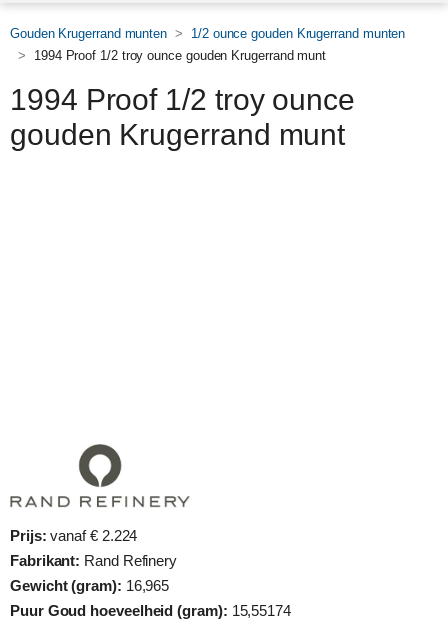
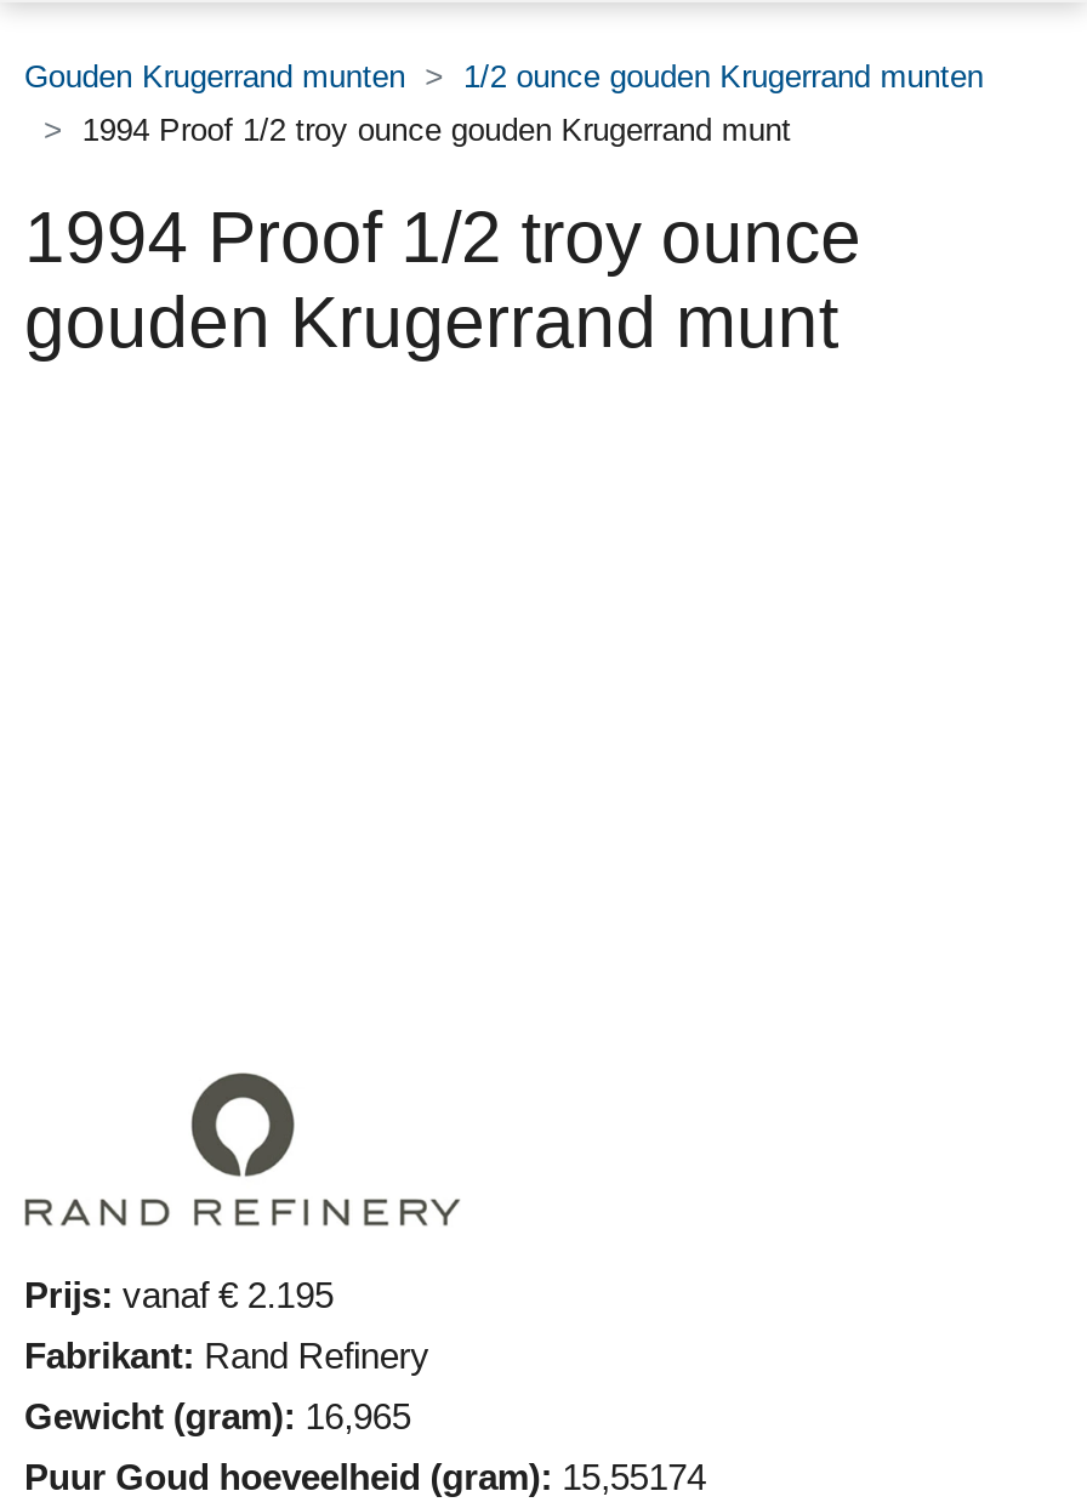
- Prijs: vanaf € 2.224
+ Prijs: vanaf € 2.195
